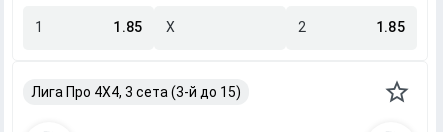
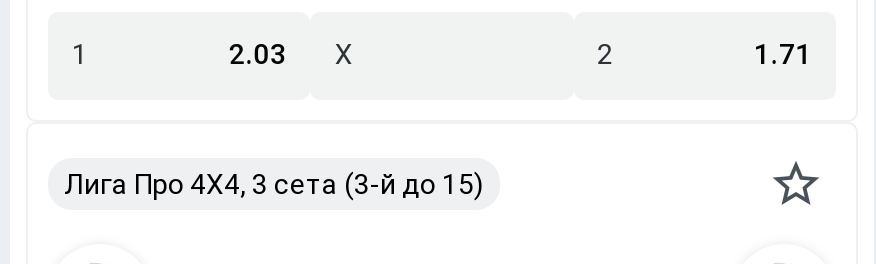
- 1.85 X
+ 2.03 X

- 1.85
+ 1.71
